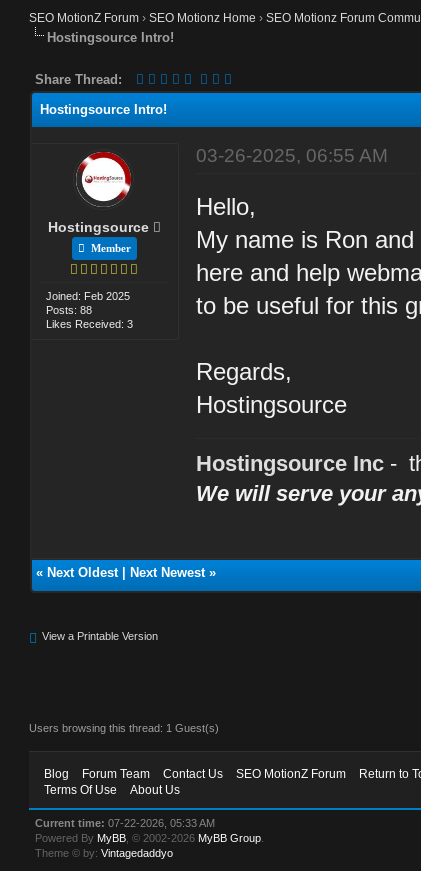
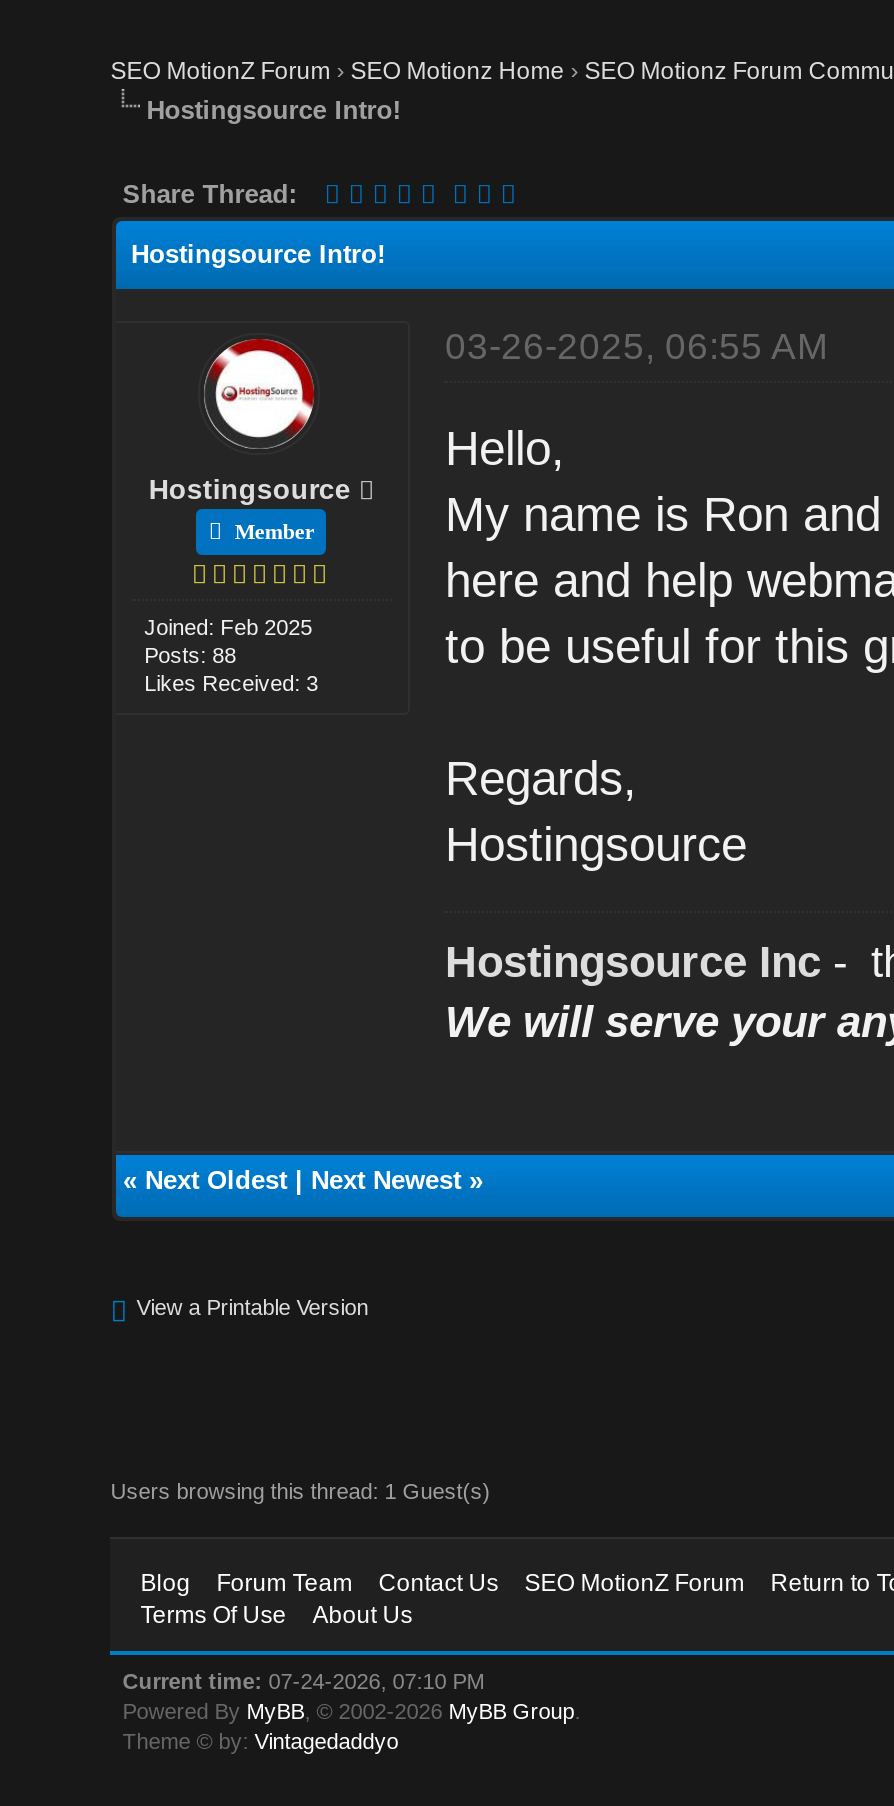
- Current time: 07-22-2026, 05:33 AM
+ Current time: 07-24-2026, 07:10 PM
